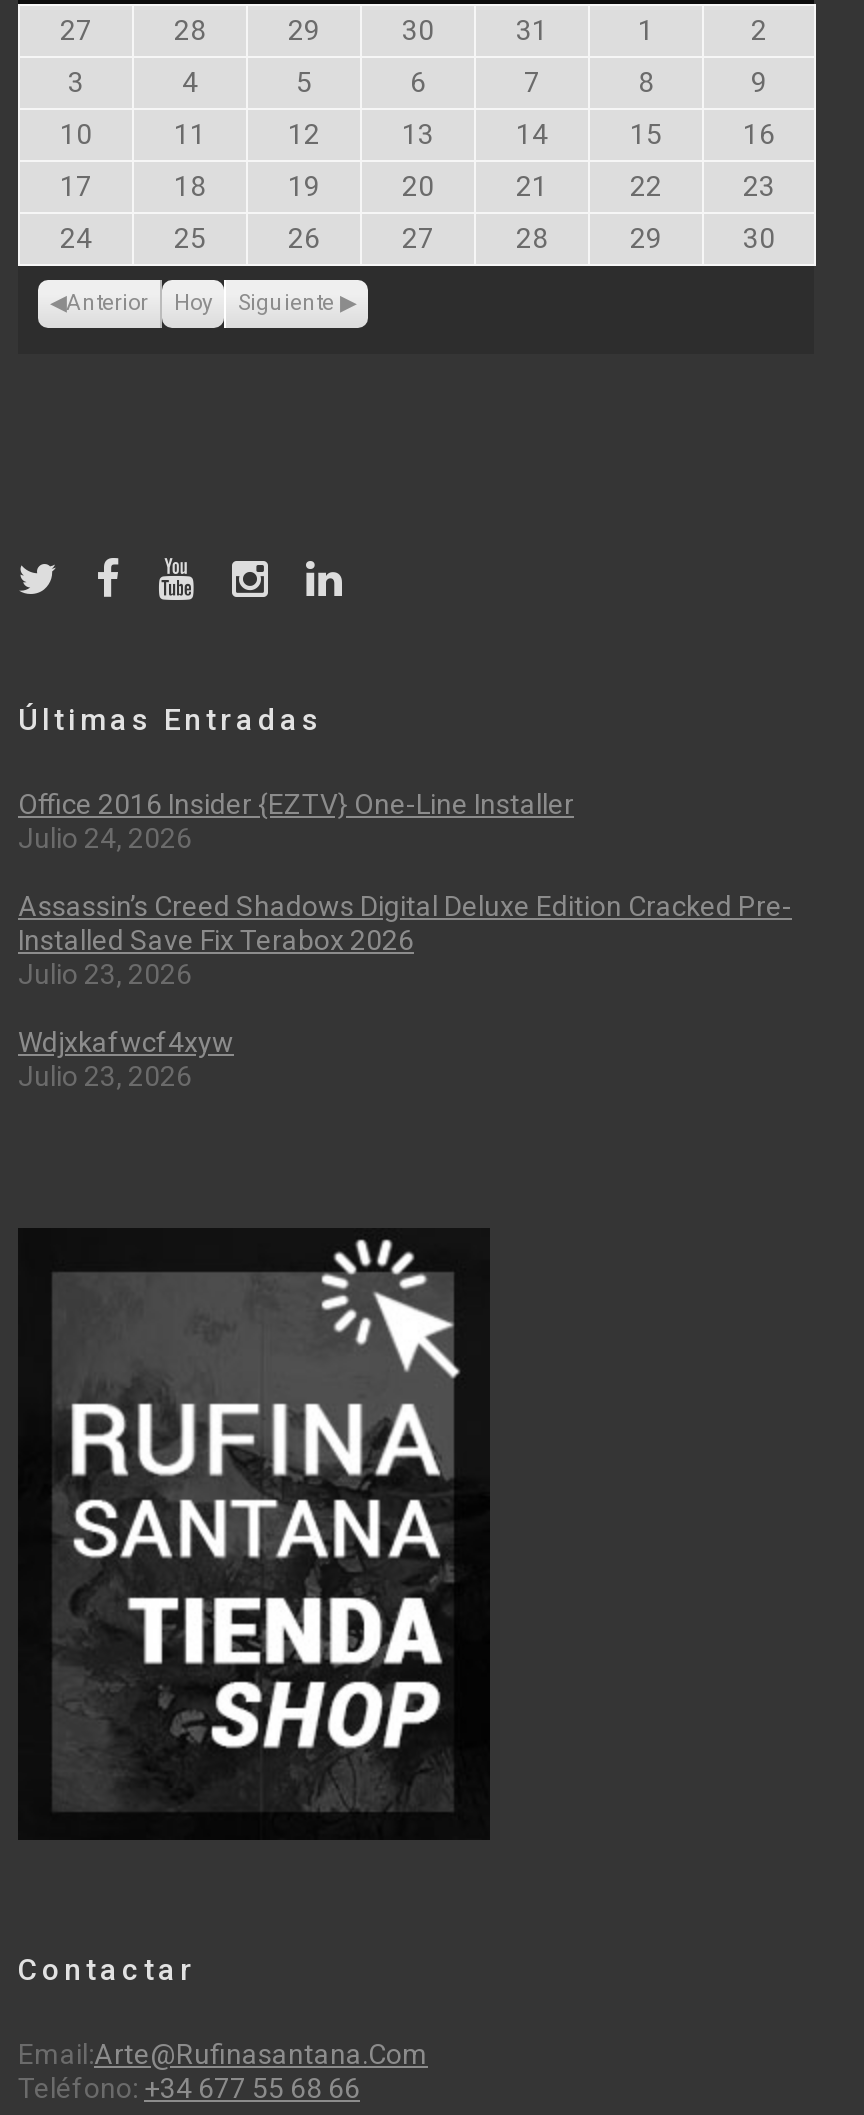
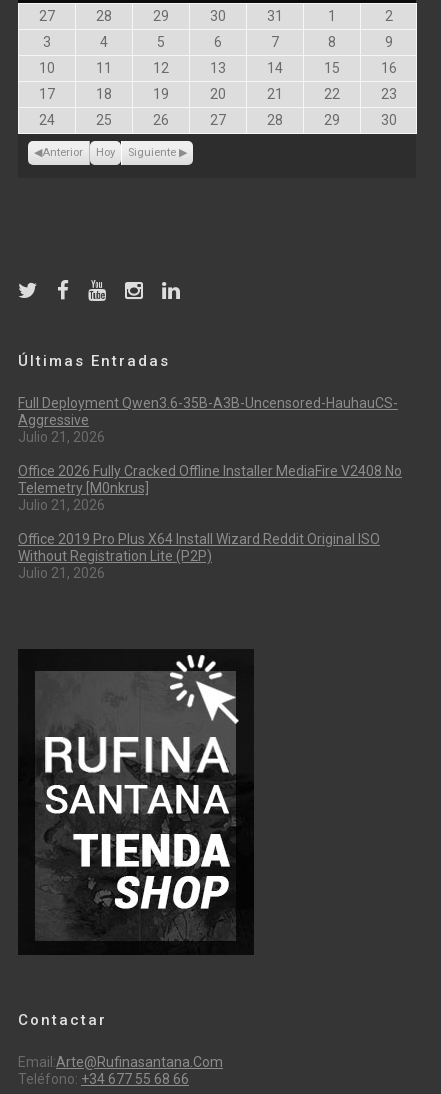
- Office 2016 Insider {EZTV} One-Line Installer
- Julio 24, 2026
+ Full Deployment Qwen3.6-35B-A3B-Uncensored-HauhauCS-
+ Aggressive
+ Julio 21, 2026

- Assassin’s Creed Shadows Digital Deluxe Edition Cracked Pre-
- Installed Save Fix Terabox 2026
- Julio 23, 2026
+ Office 2026 Fully Cracked Offline Installer MediaFire V2408 No
+ Telemetry [m0nkrus]
+ Julio 21, 2026

- Wdjxkafwcf4xyw
- Julio 23, 2026
+ Office 2019 Pro Plus X64 Install Wizard Reddit Original ISO
+ Without Registration Lite (P2P)
+ Julio 21, 2026
